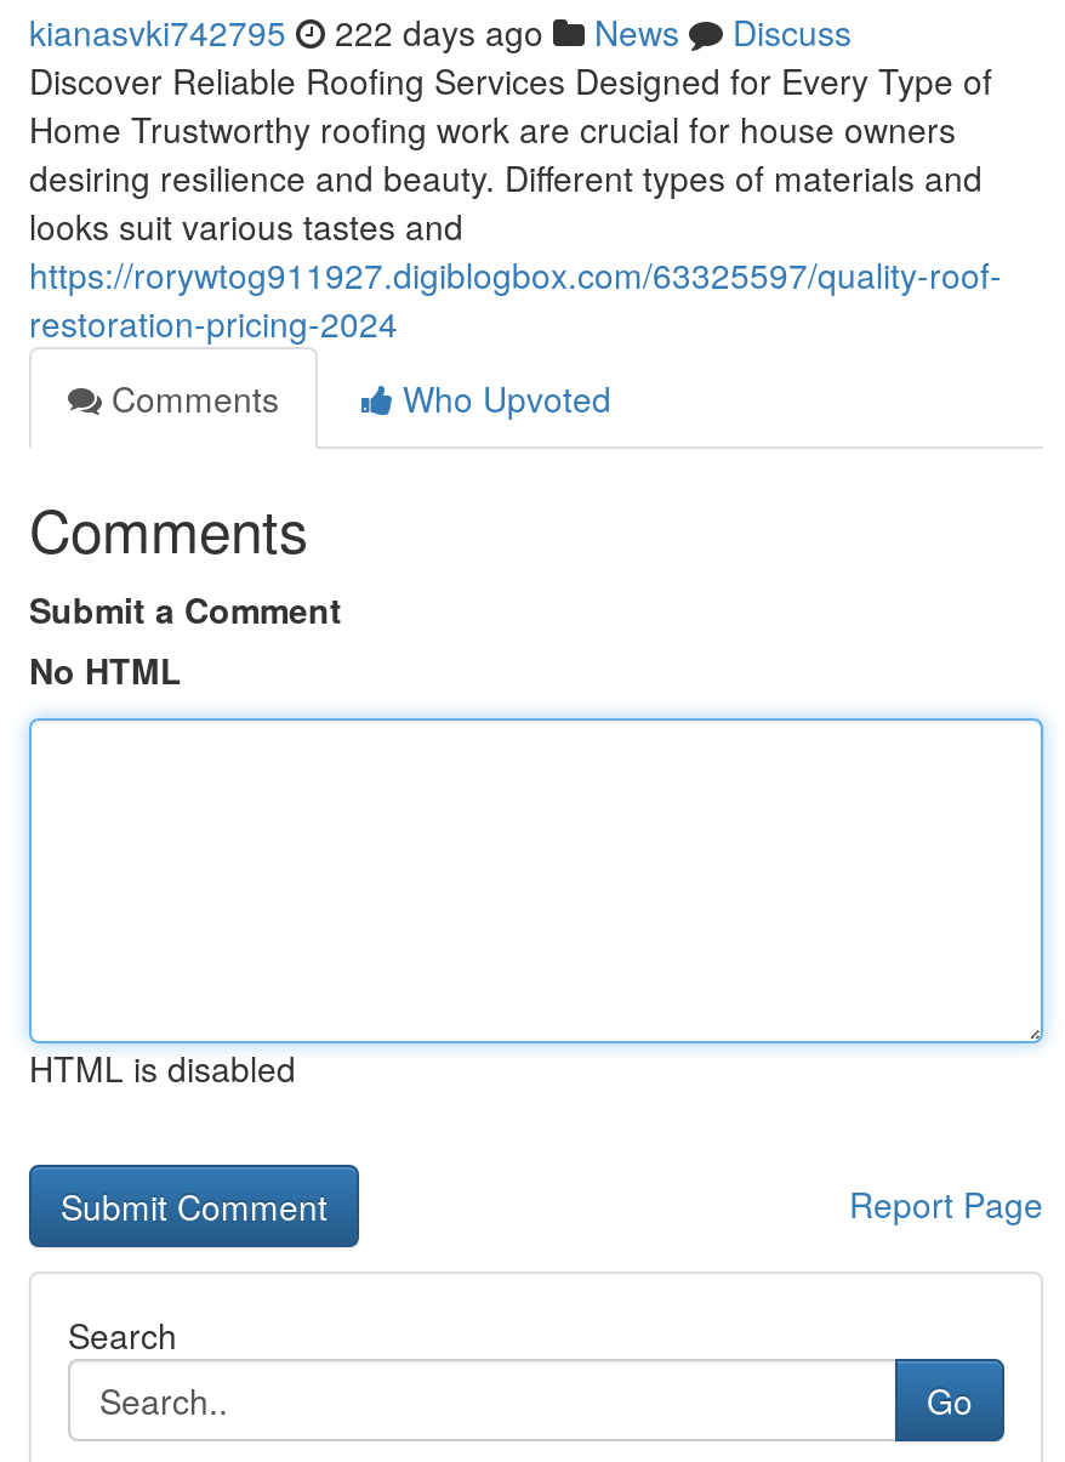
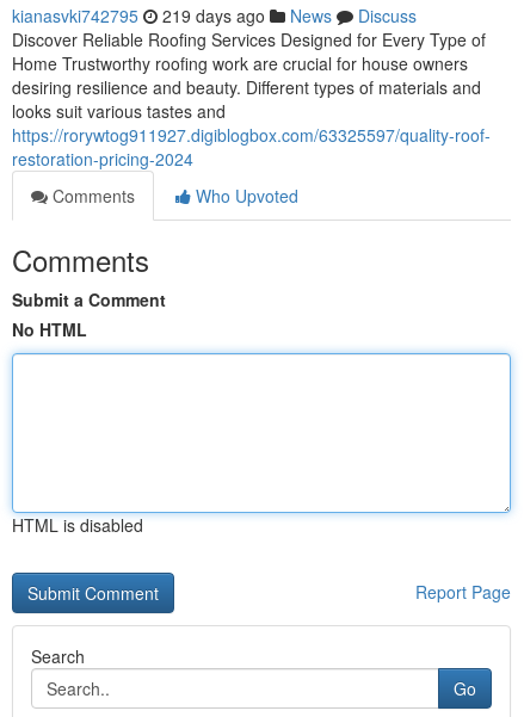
- kianasvki742795 222 days ago News Discuss
+ kianasvki742795 219 days ago News Discuss
